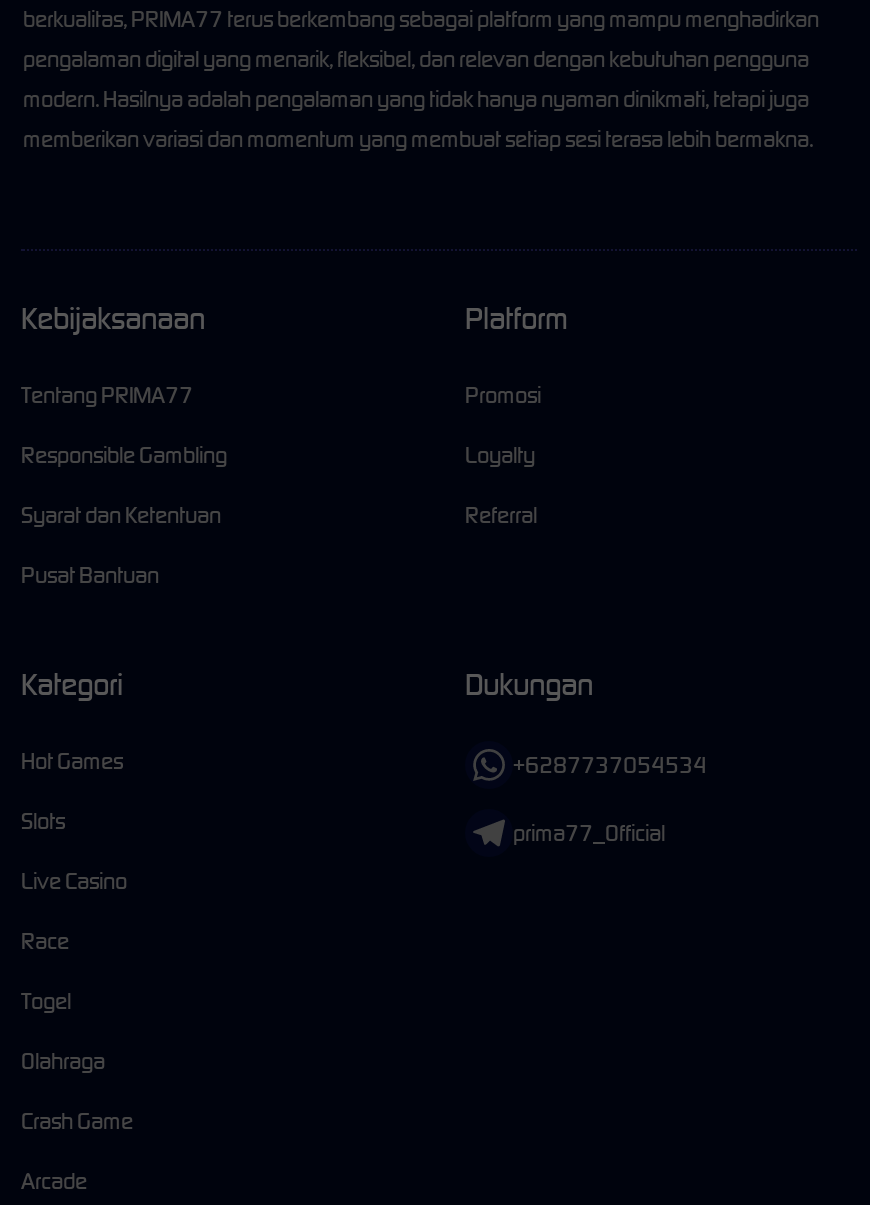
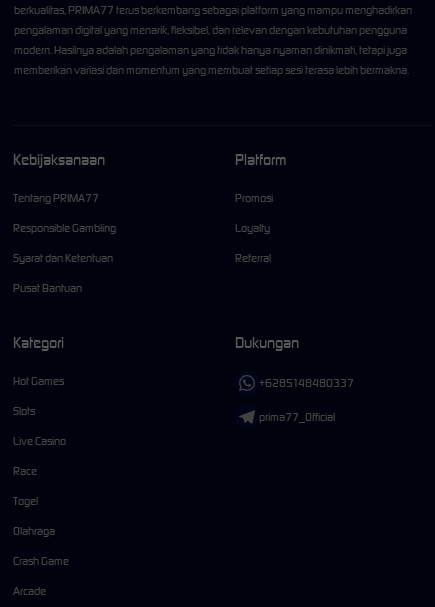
- +6287737054534
+ +6285148480337
